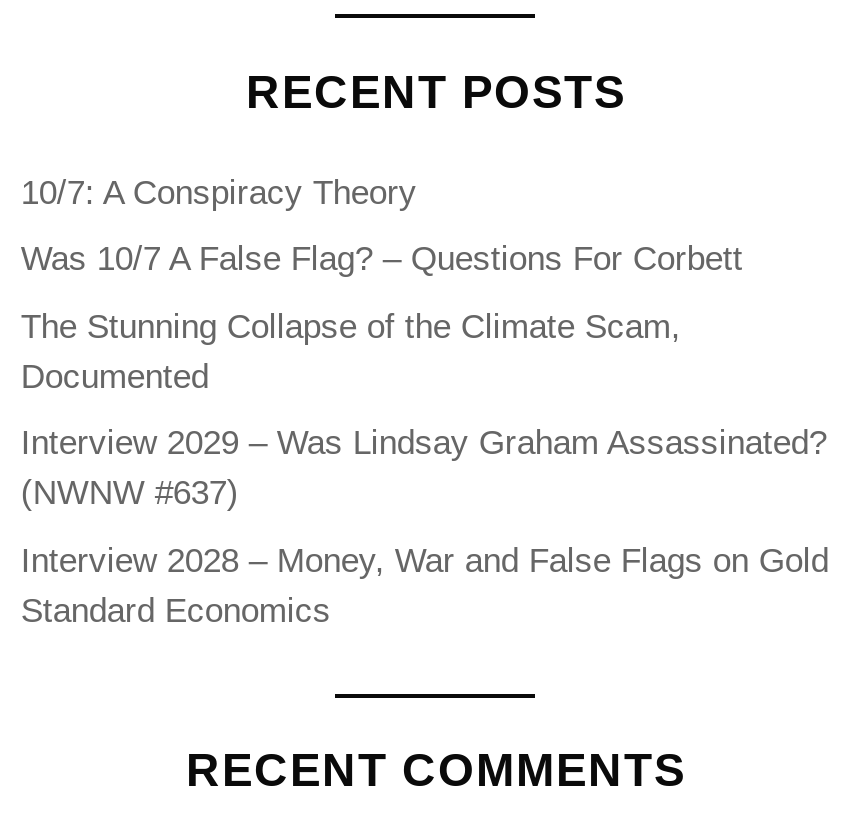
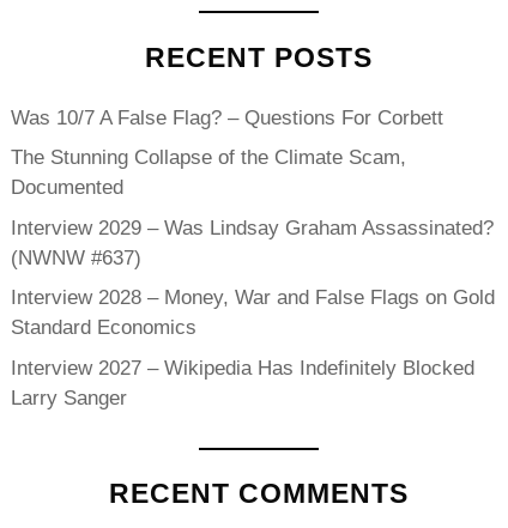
- 10/7: A Conspiracy Theory

moved up: Was 10/7 A False Flag? – Questions For Corbett | The Stunning Collapse of the Climate Scam, | Documented | Interview 2029 – Was Lindsay Graham Assassinated? | (NWNW #637) | Interview 2028 – Money, War and False Flags on Gold | Standard Economics

+ Interview 2027 – Wikipedia Has Indefinitely Blocked
+ Larry Sanger
